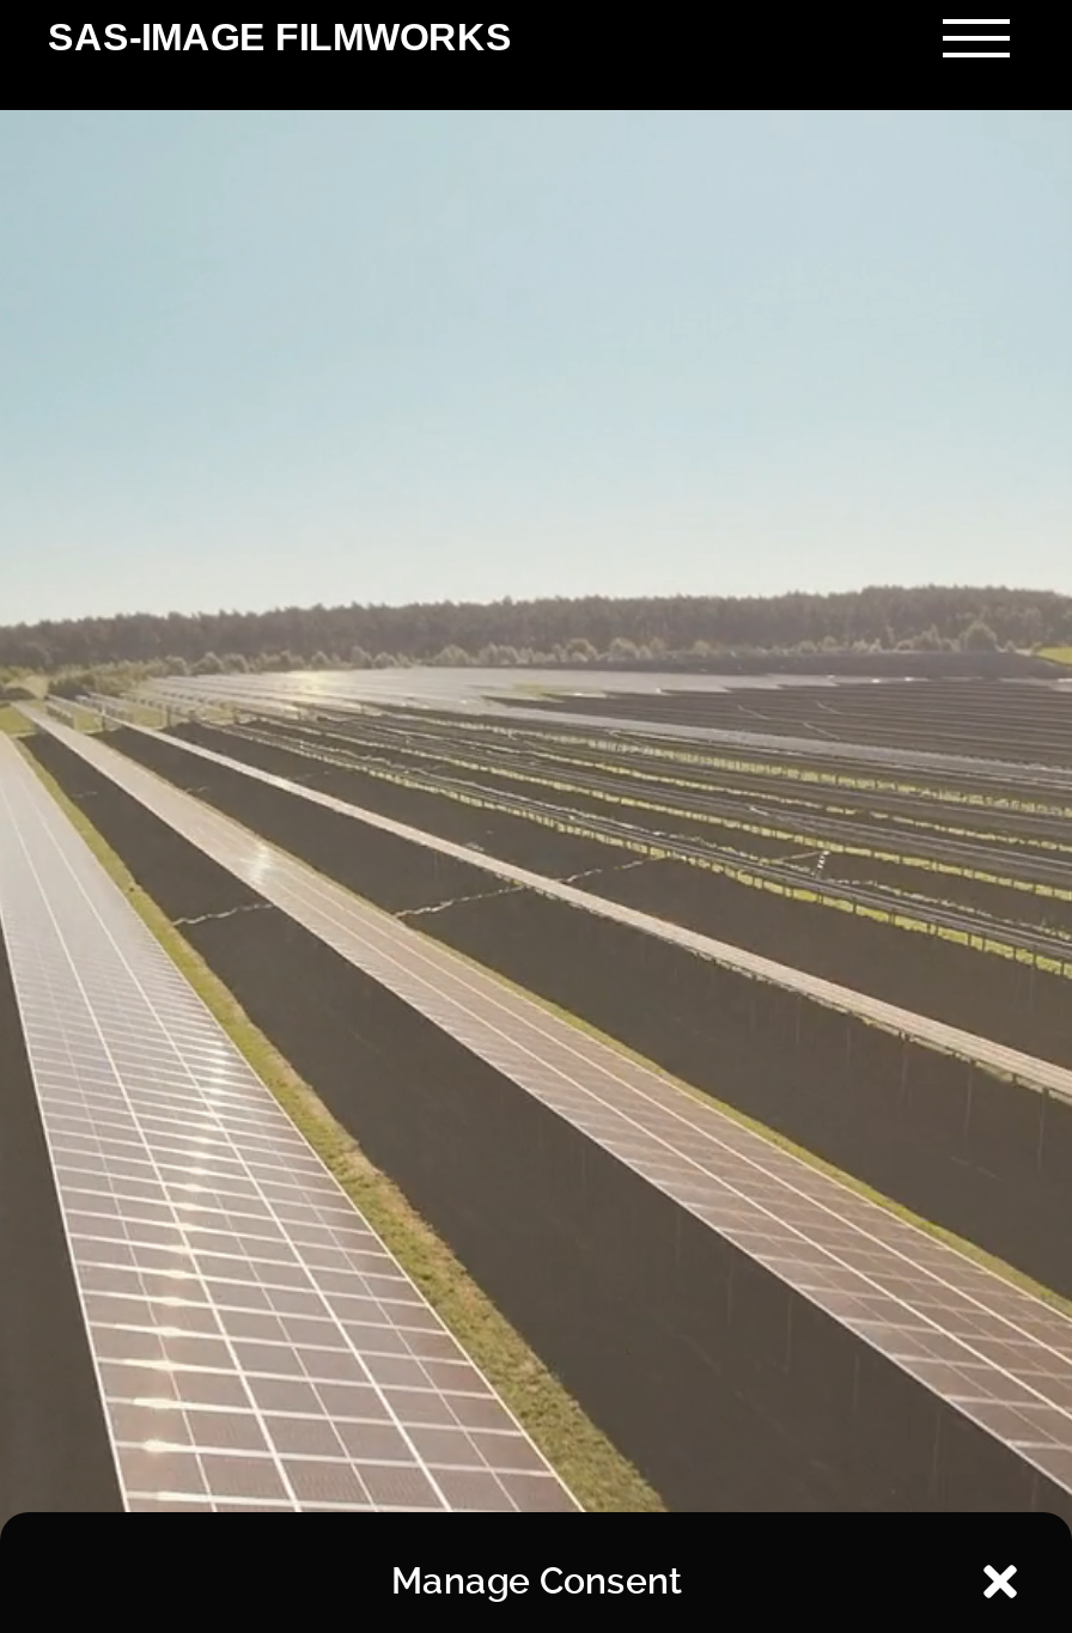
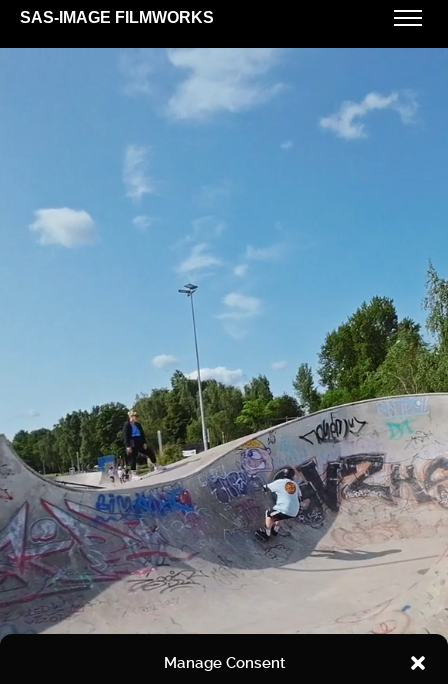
- [image]
+ [image]
